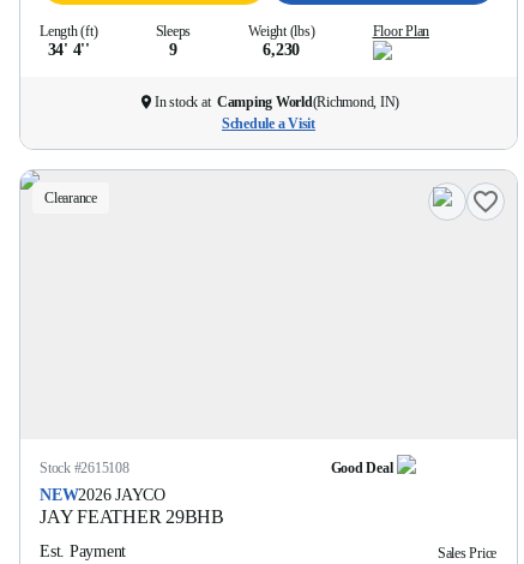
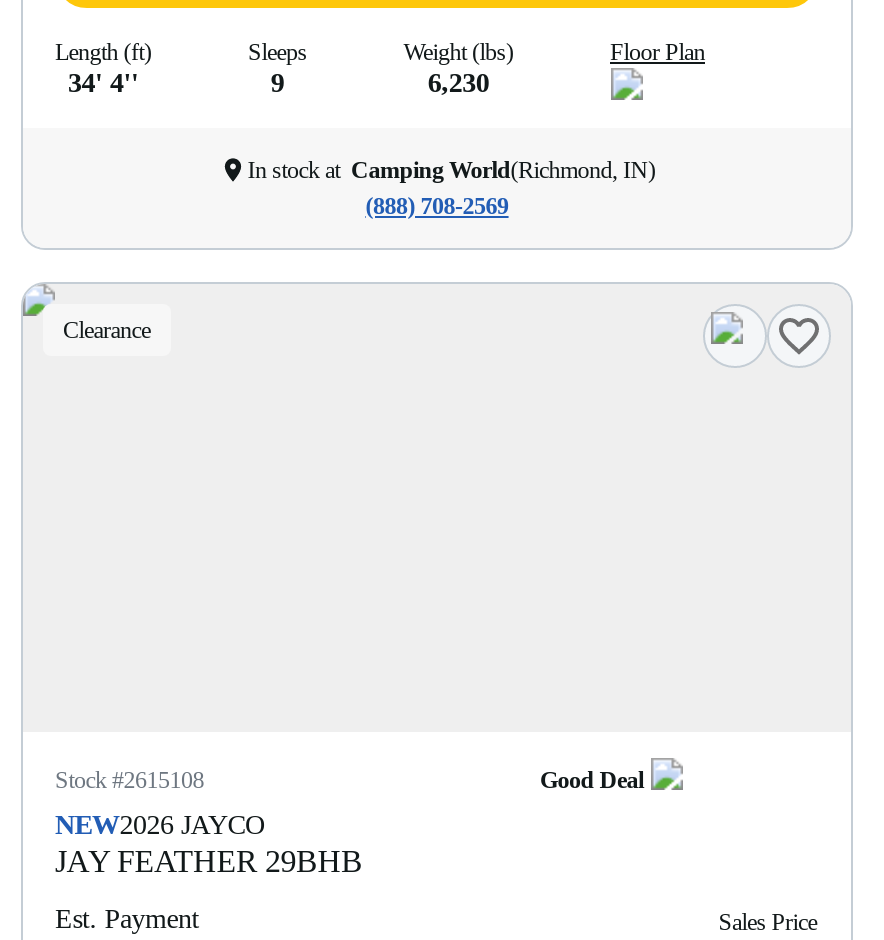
- Schedule a Visit
+ (888) 708-2569
